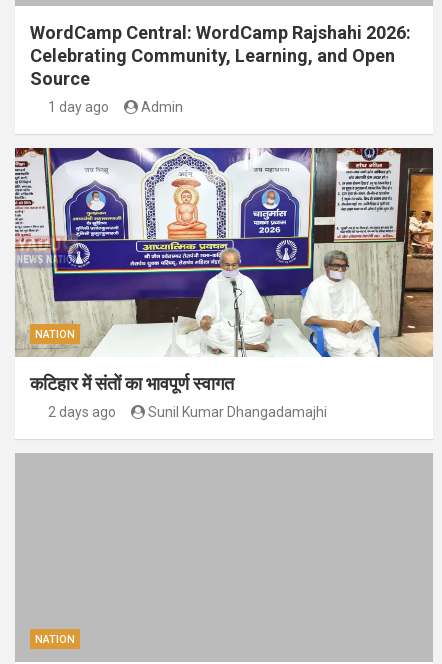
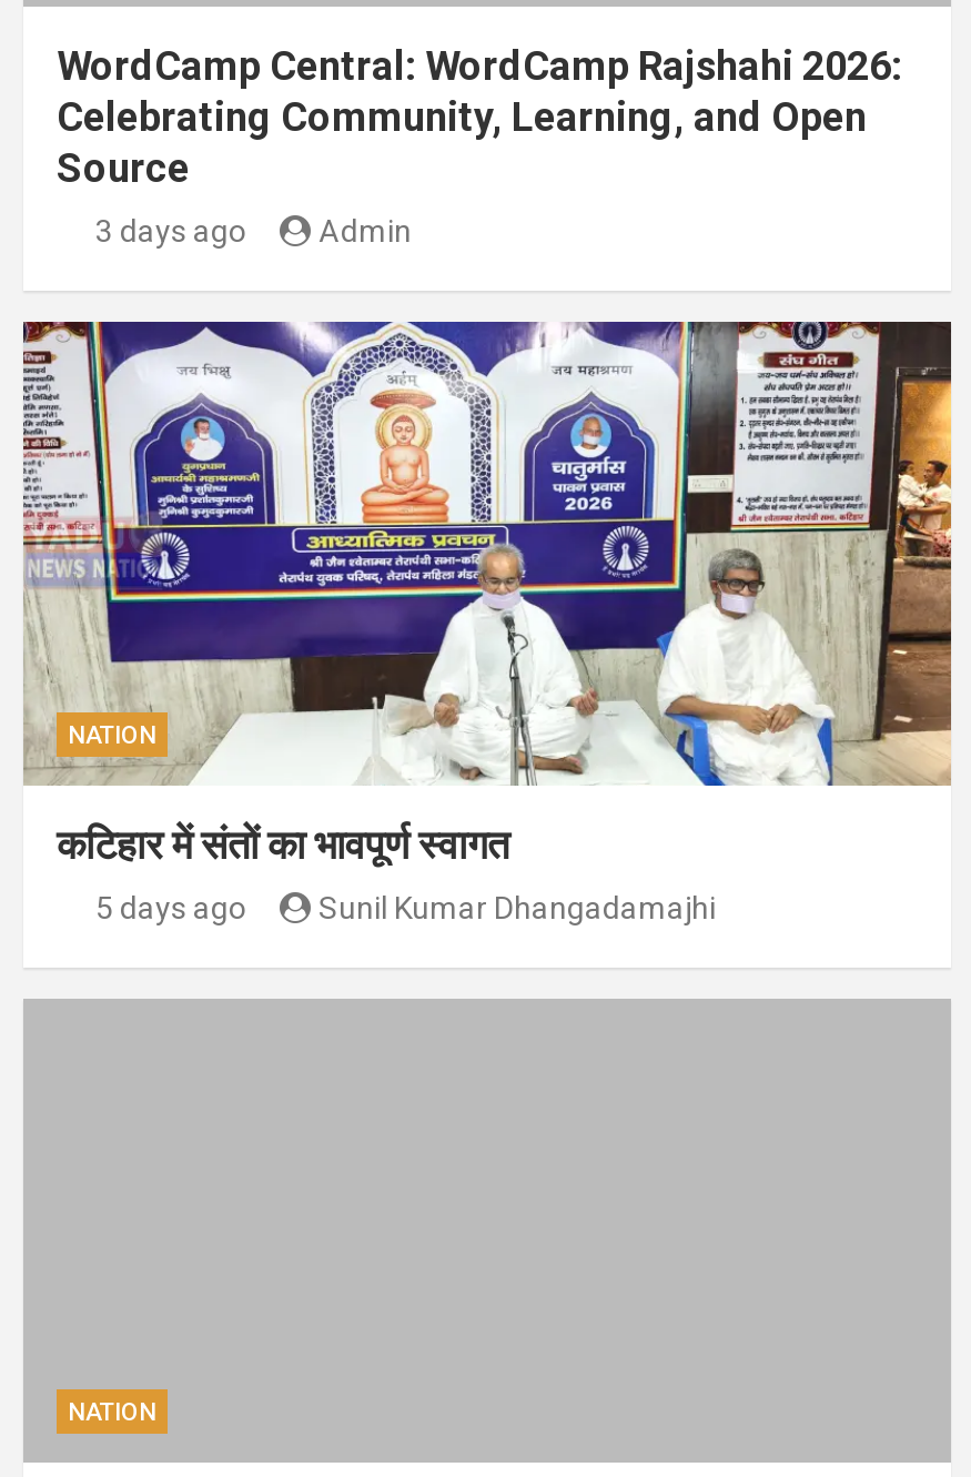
- 1 day ago
+ 3 days ago

- 2 days ago
+ 5 days ago
